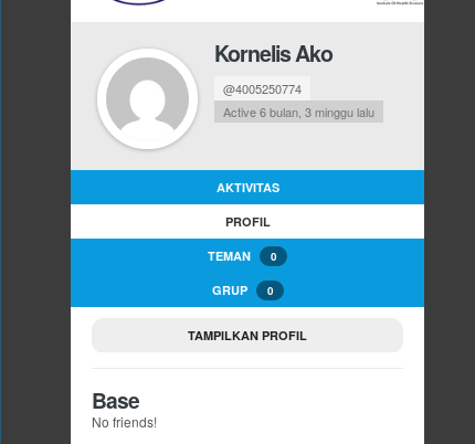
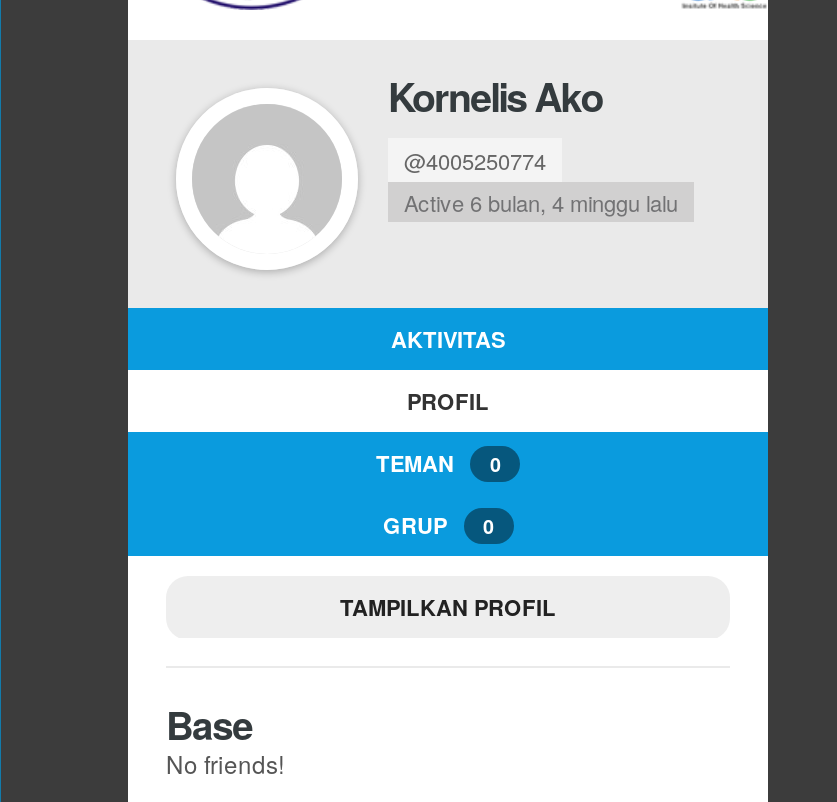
- Active 6 bulan, 3 minggu lalu
+ Active 6 bulan, 4 minggu lalu
